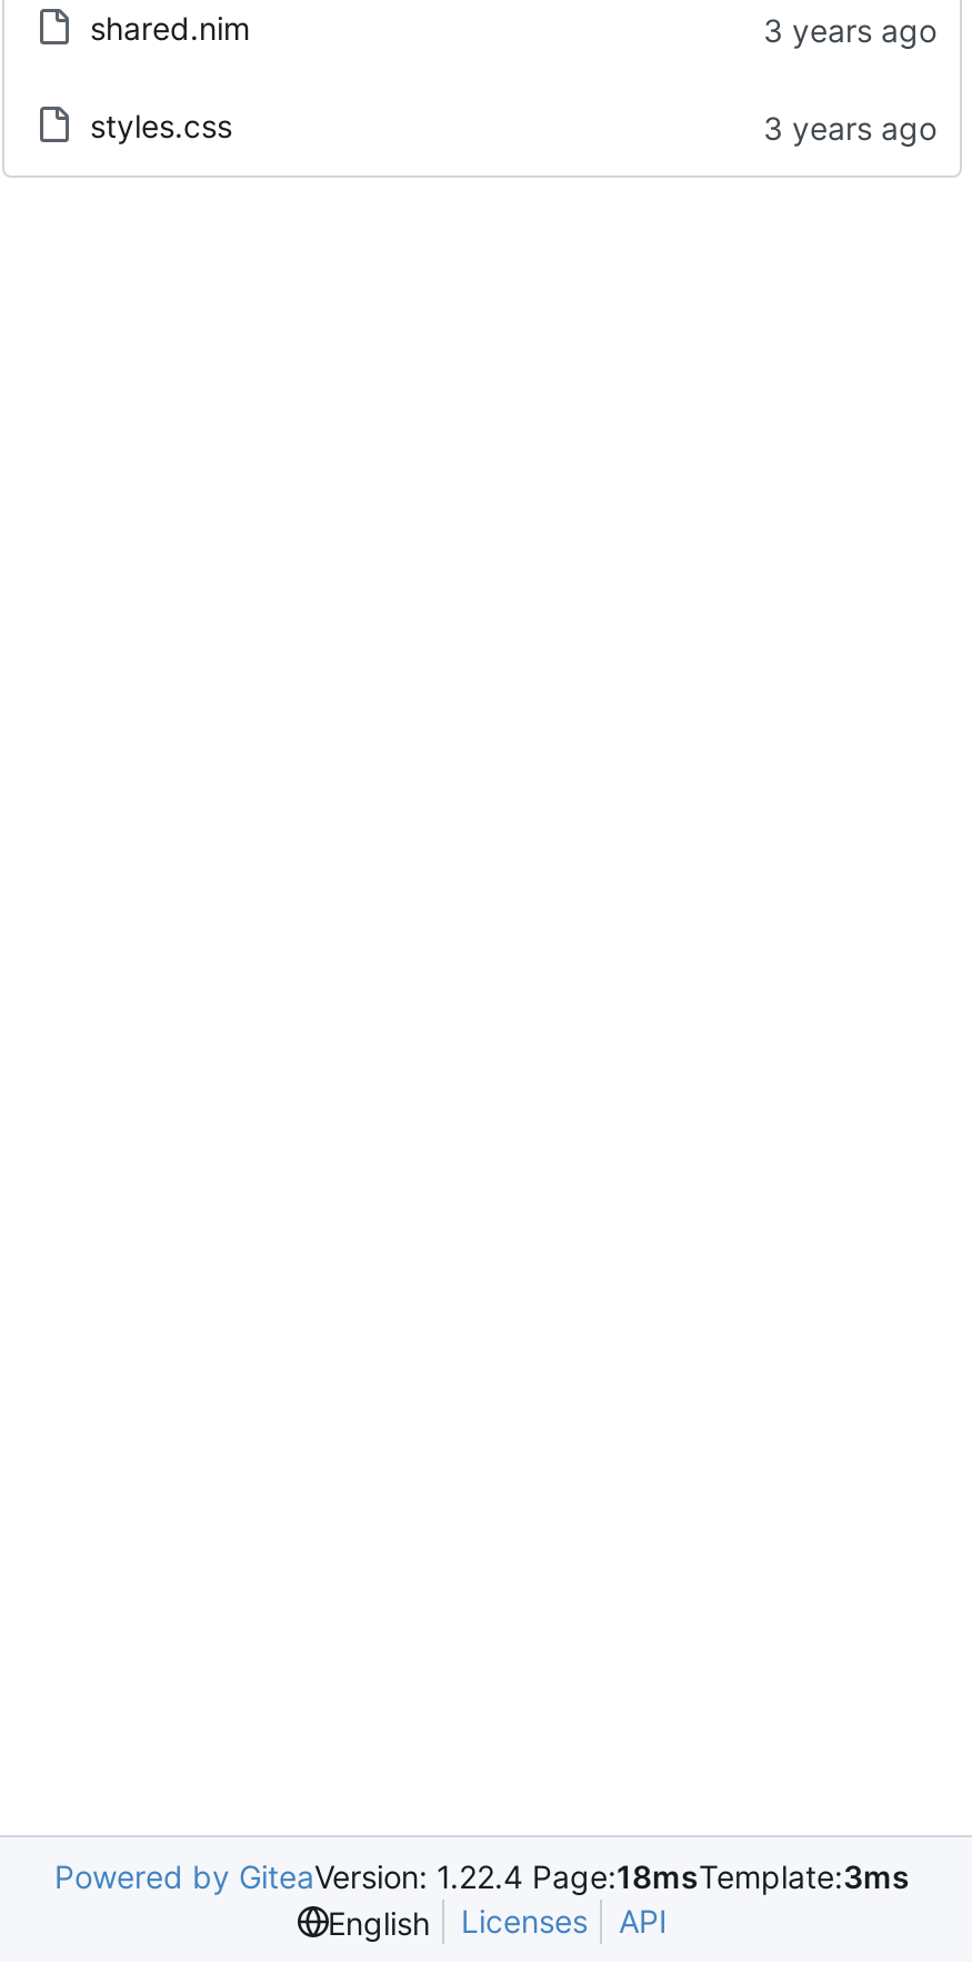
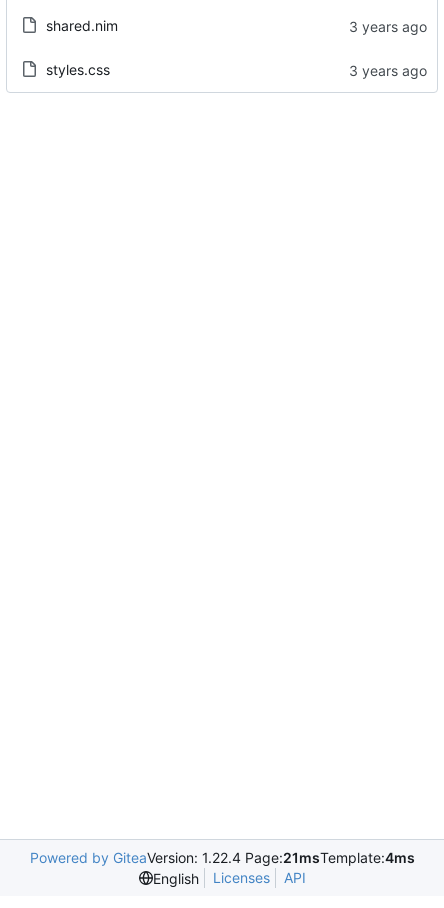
- Powered by GiteaVersion: 1.22.4 Page:18msTemplate:3ms
+ Powered by GiteaVersion: 1.22.4 Page:21msTemplate:4ms
